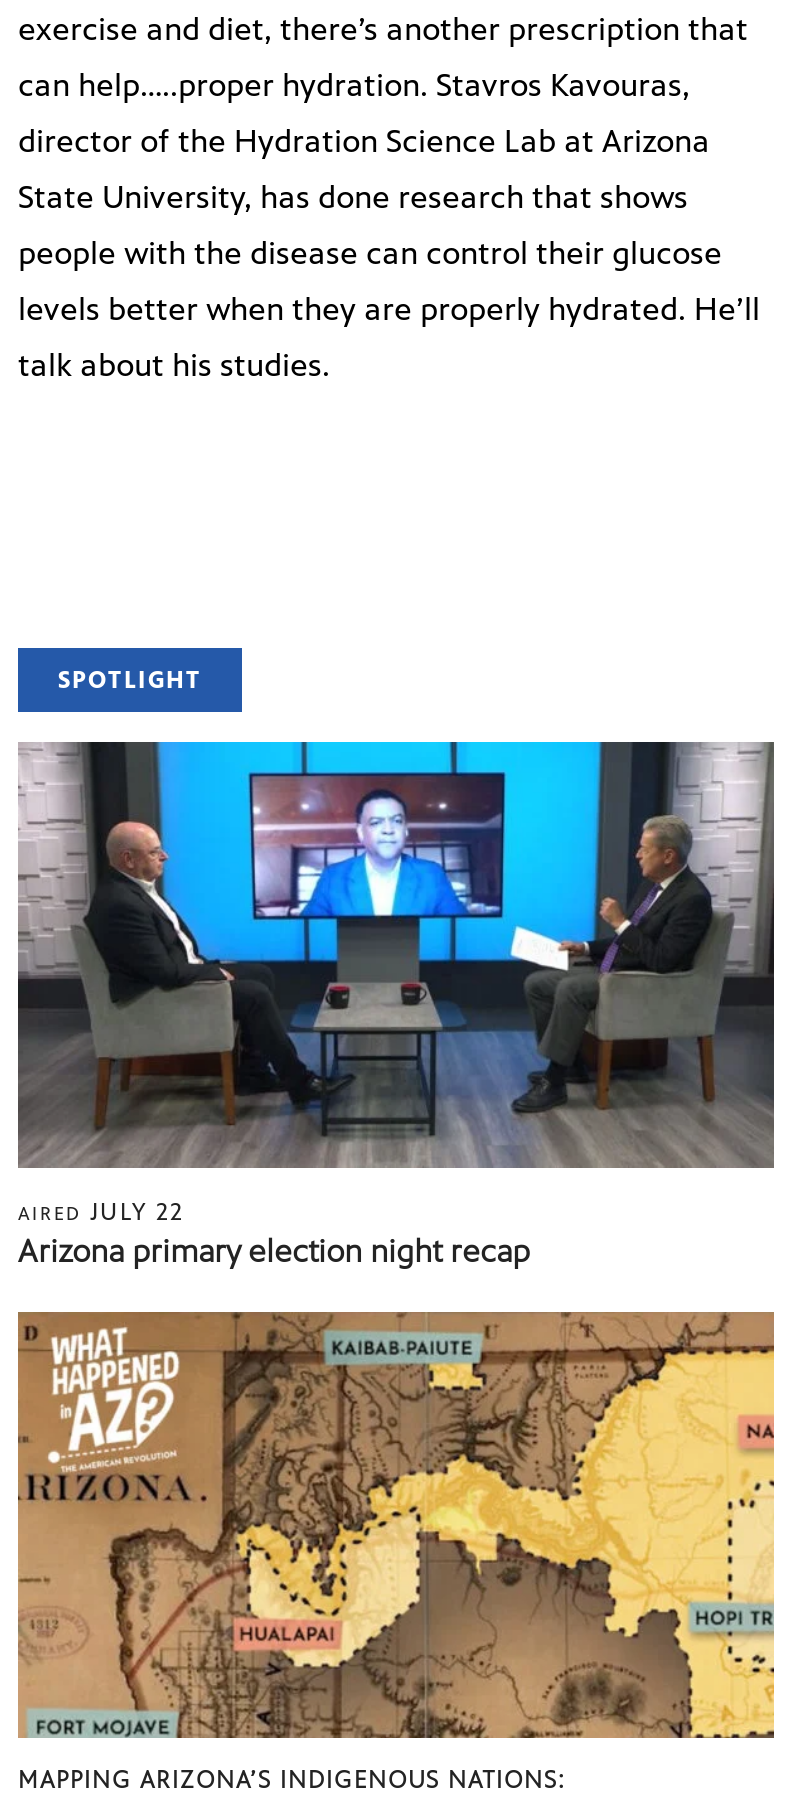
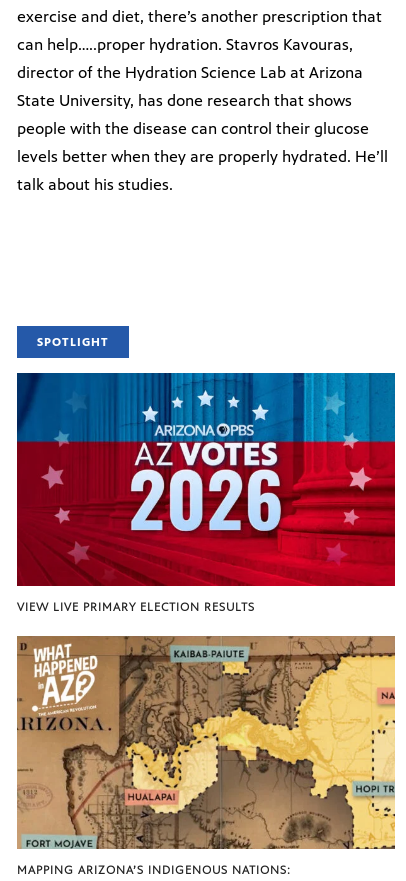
- [image]
- AIRED JULY 22
- Arizona primary election night recap
+ [image]
+ VIEW LIVE PRIMARY ELECTION RESULTS
